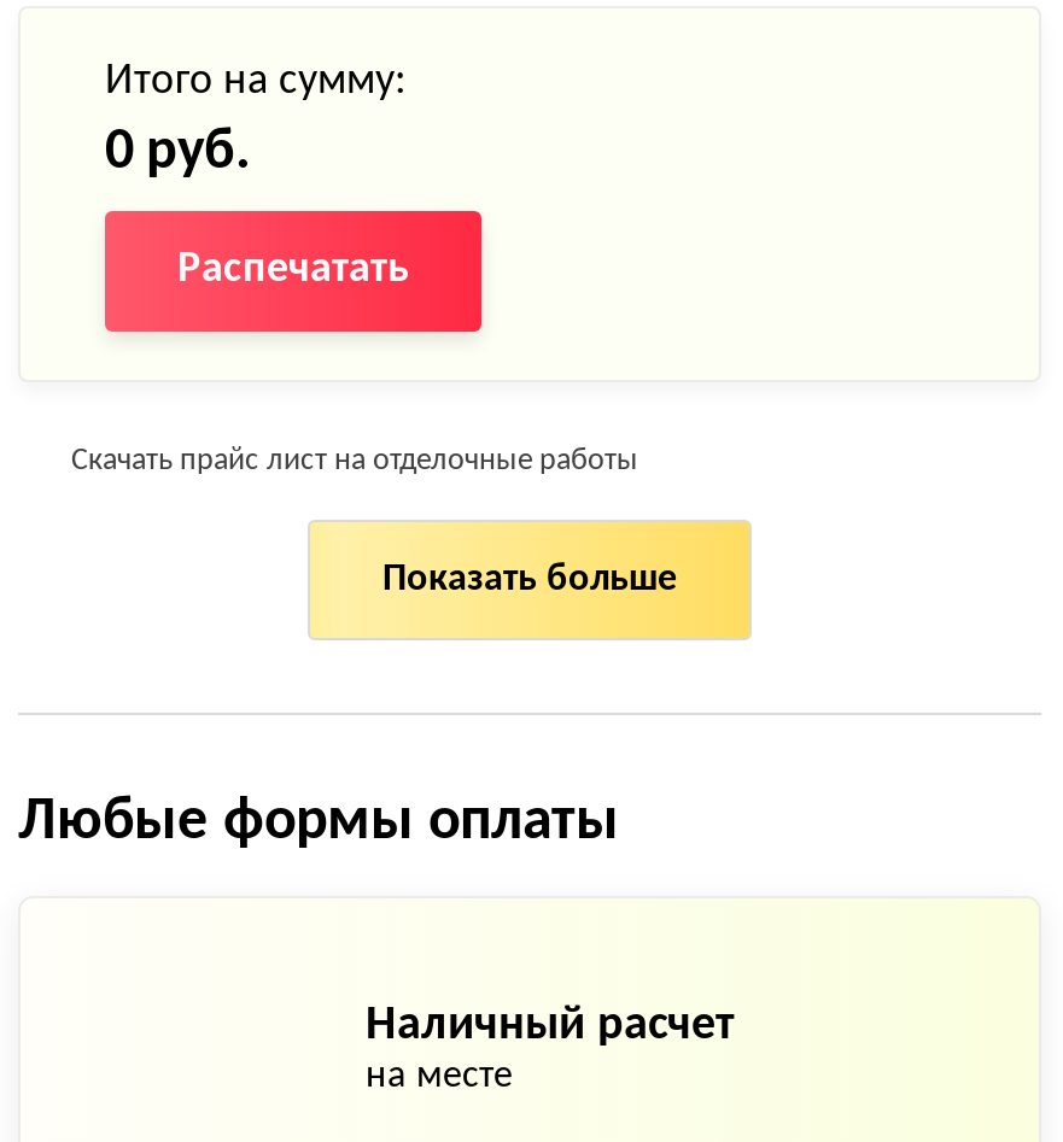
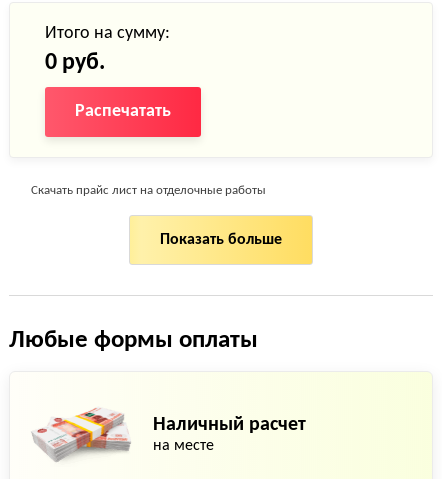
+ [image]
